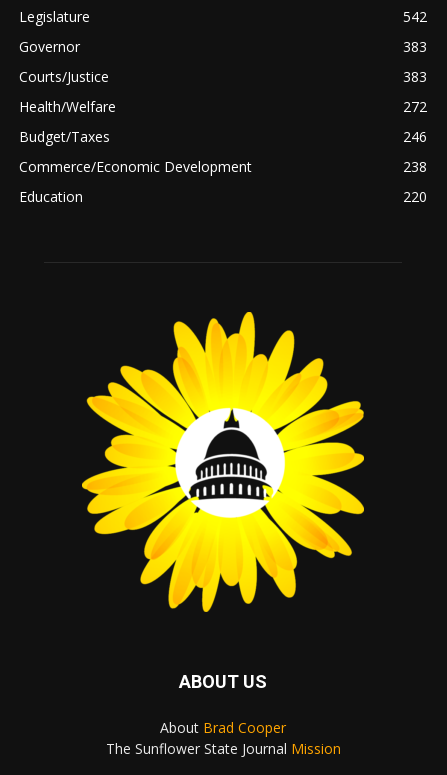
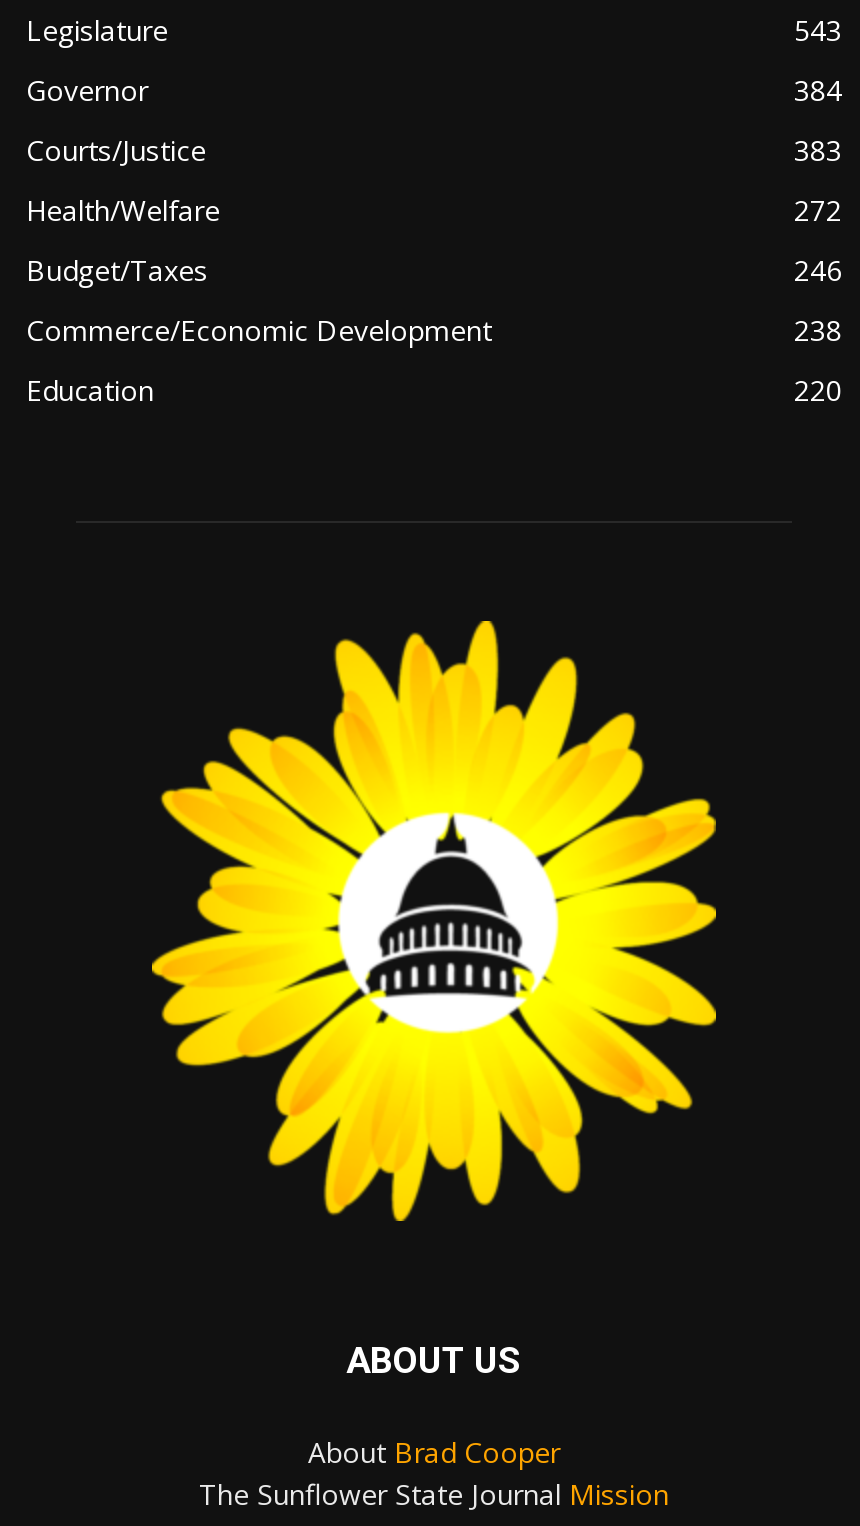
- 542
+ 543

- 383
+ 384
